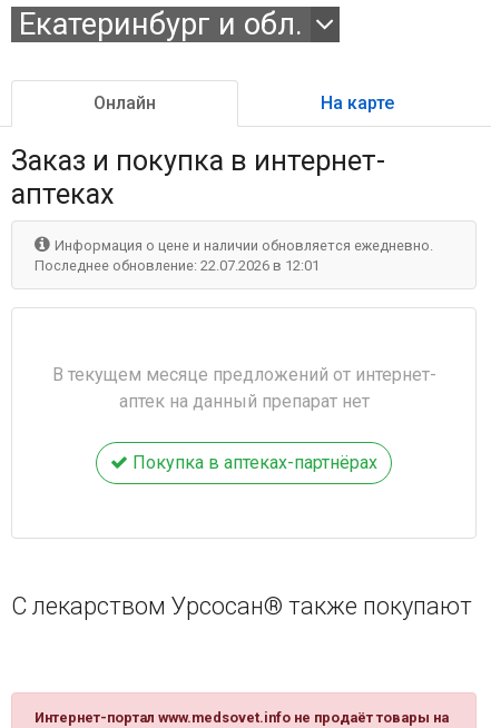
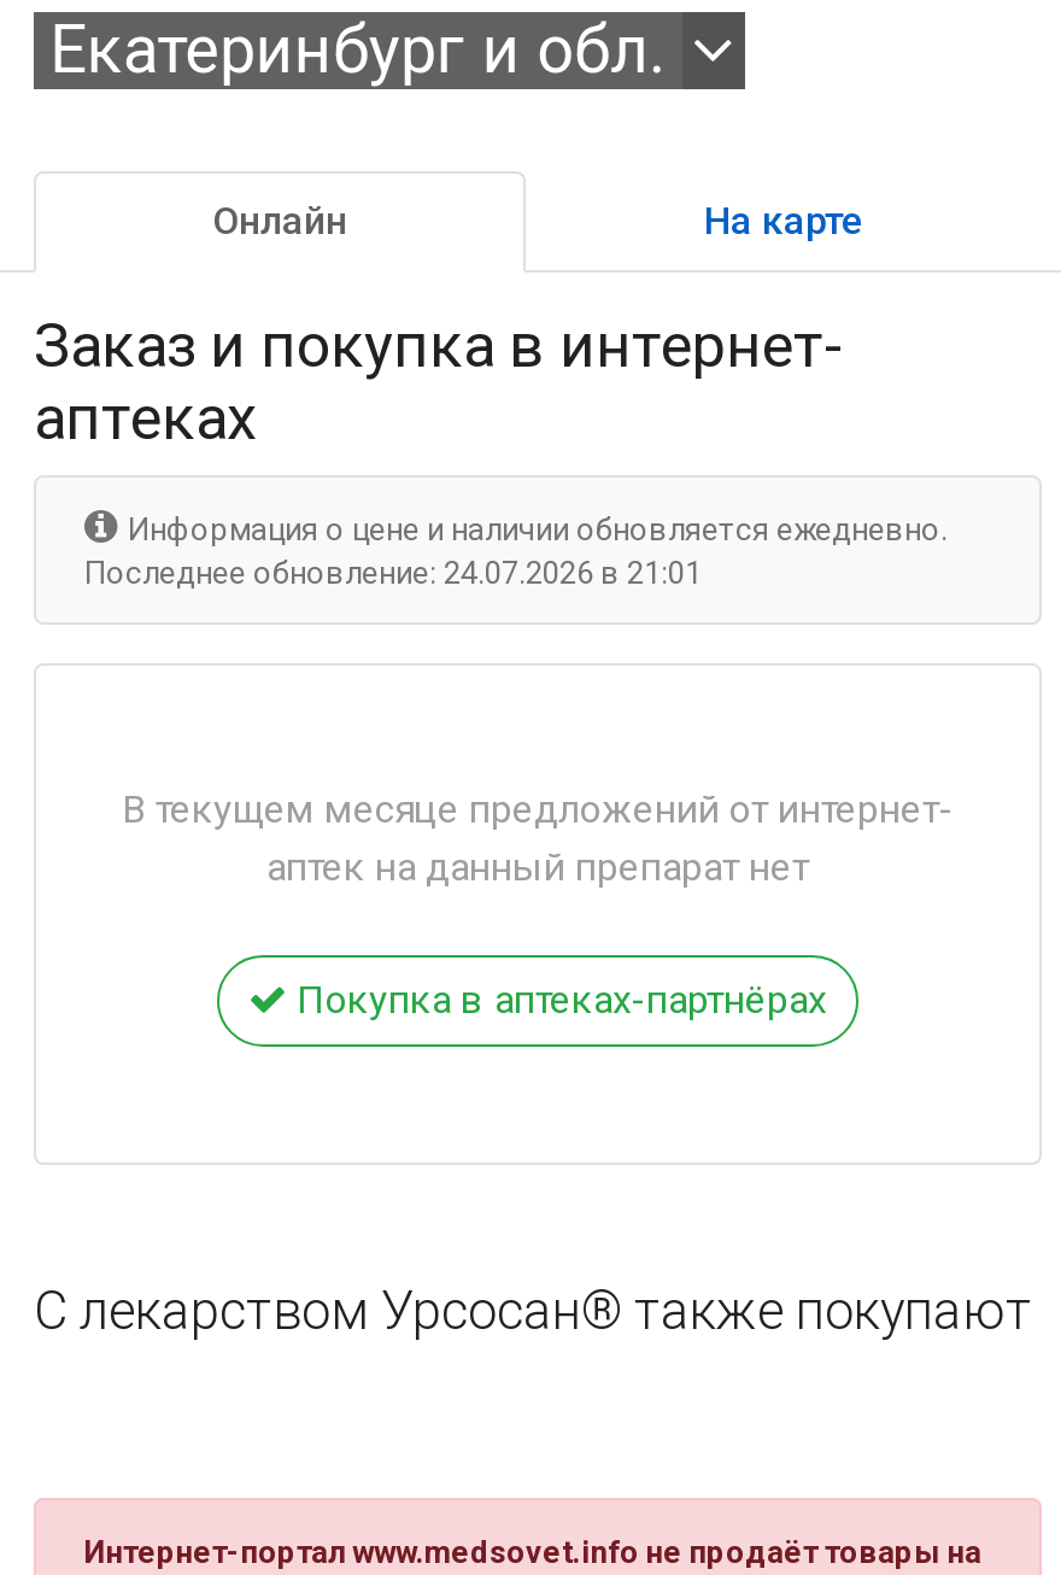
- Последнее обновление: 22.07.2026 в 12:01
+ Последнее обновление: 24.07.2026 в 21:01
